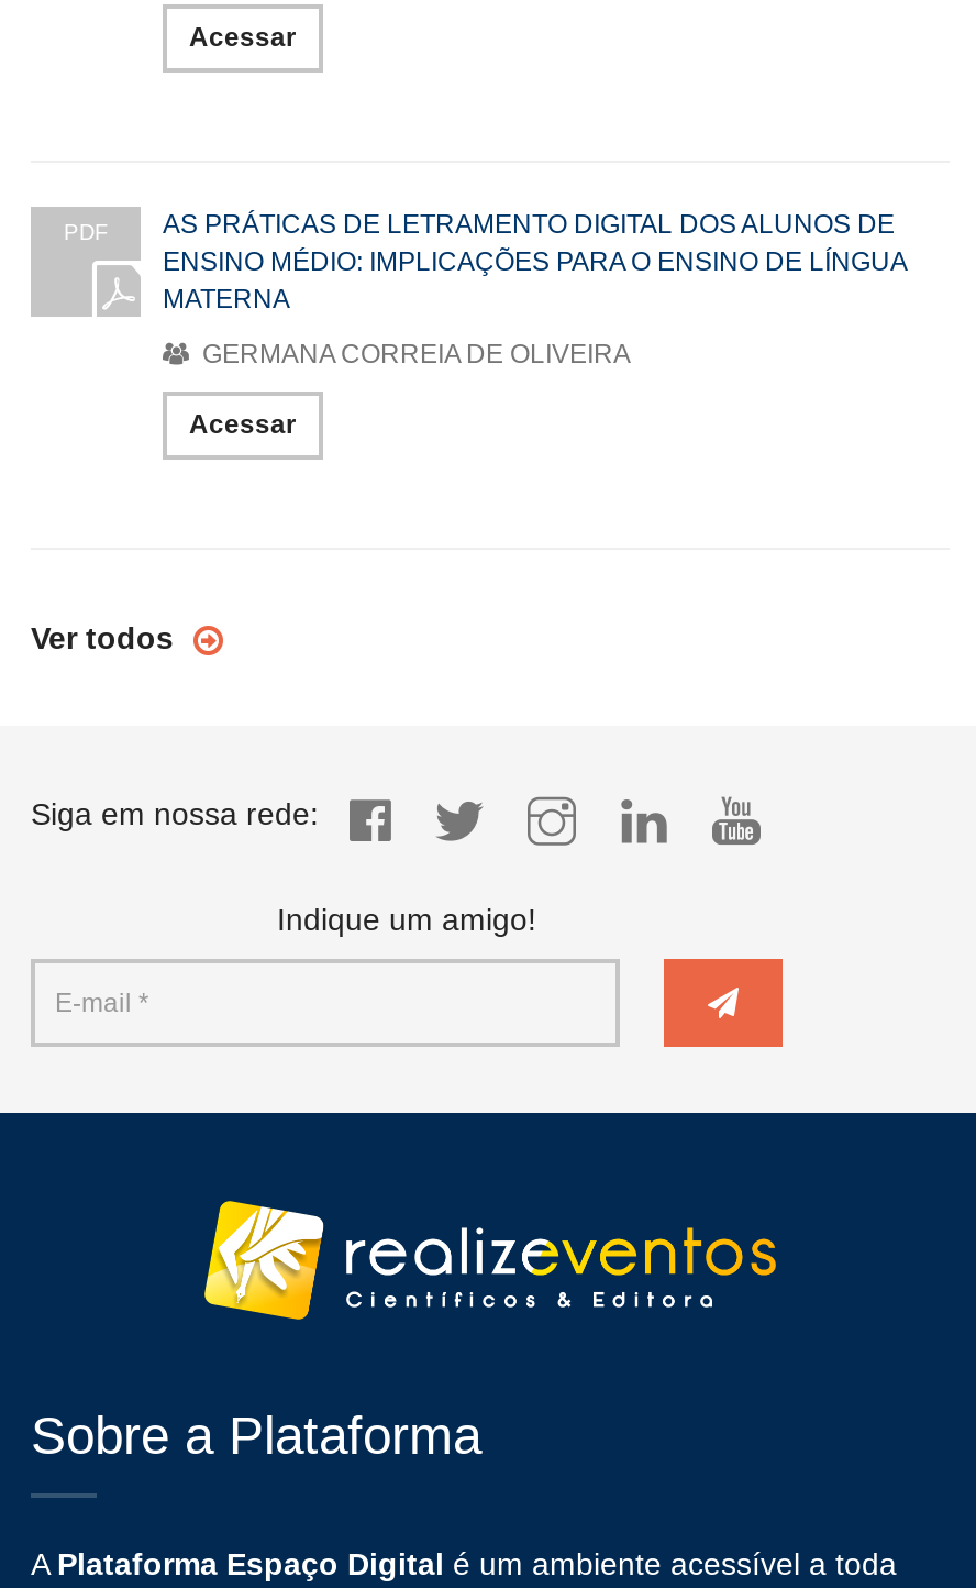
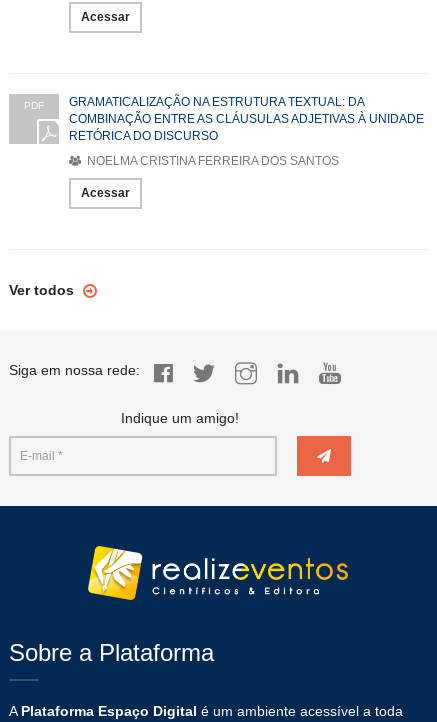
- AS PRÁTICAS DE LETRAMENTO DIGITAL DOS ALUNOS DE
- ENSINO MÉDIO: IMPLICAÇÕES PARA O ENSINO DE LÍNGUA
- MATERNA
+ GRAMATICALIZAÇÃO NA ESTRUTURA TEXTUAL: DA
+ COMBINAÇÃO ENTRE AS CLÁUSULAS ADJETIVAS À UNIDADE
+ RETÓRICA DO DISCURSO

- GERMANA CORREIA DE OLIVEIRA
+ NOELMA CRISTINA FERREIRA DOS SANTOS
